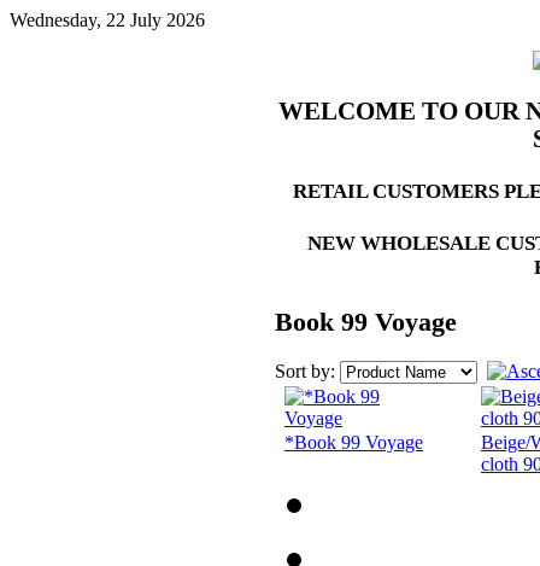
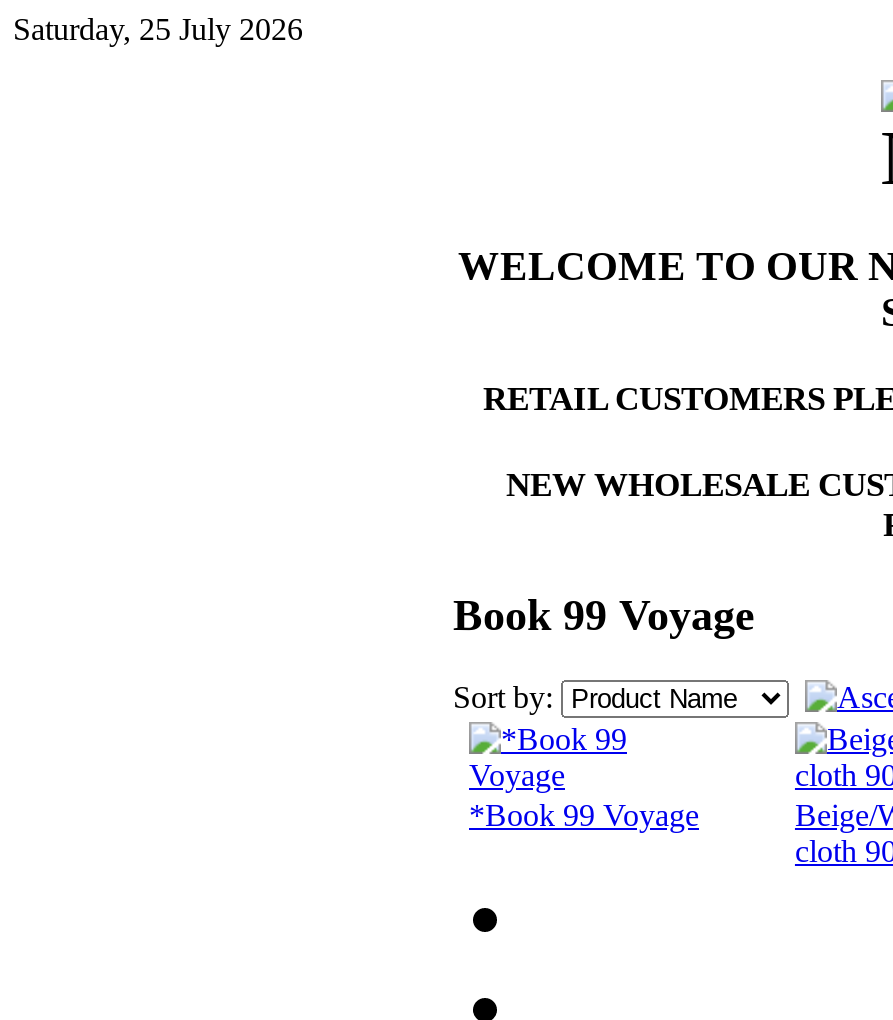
- Wednesday, 22 July 2026
+ Saturday, 25 July 2026
